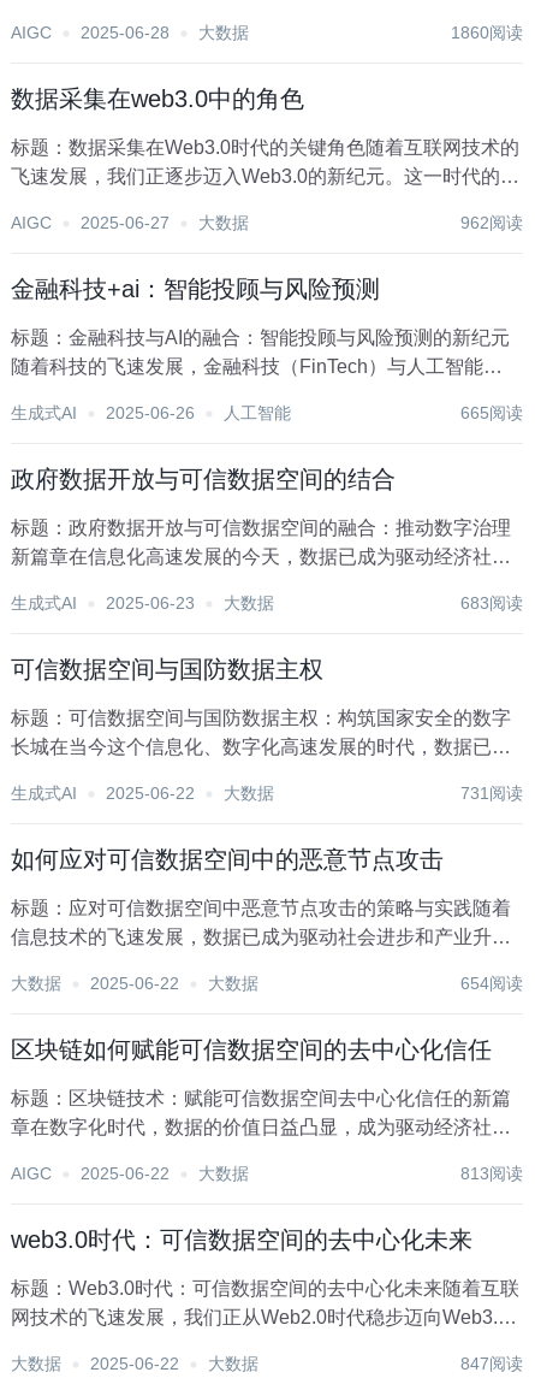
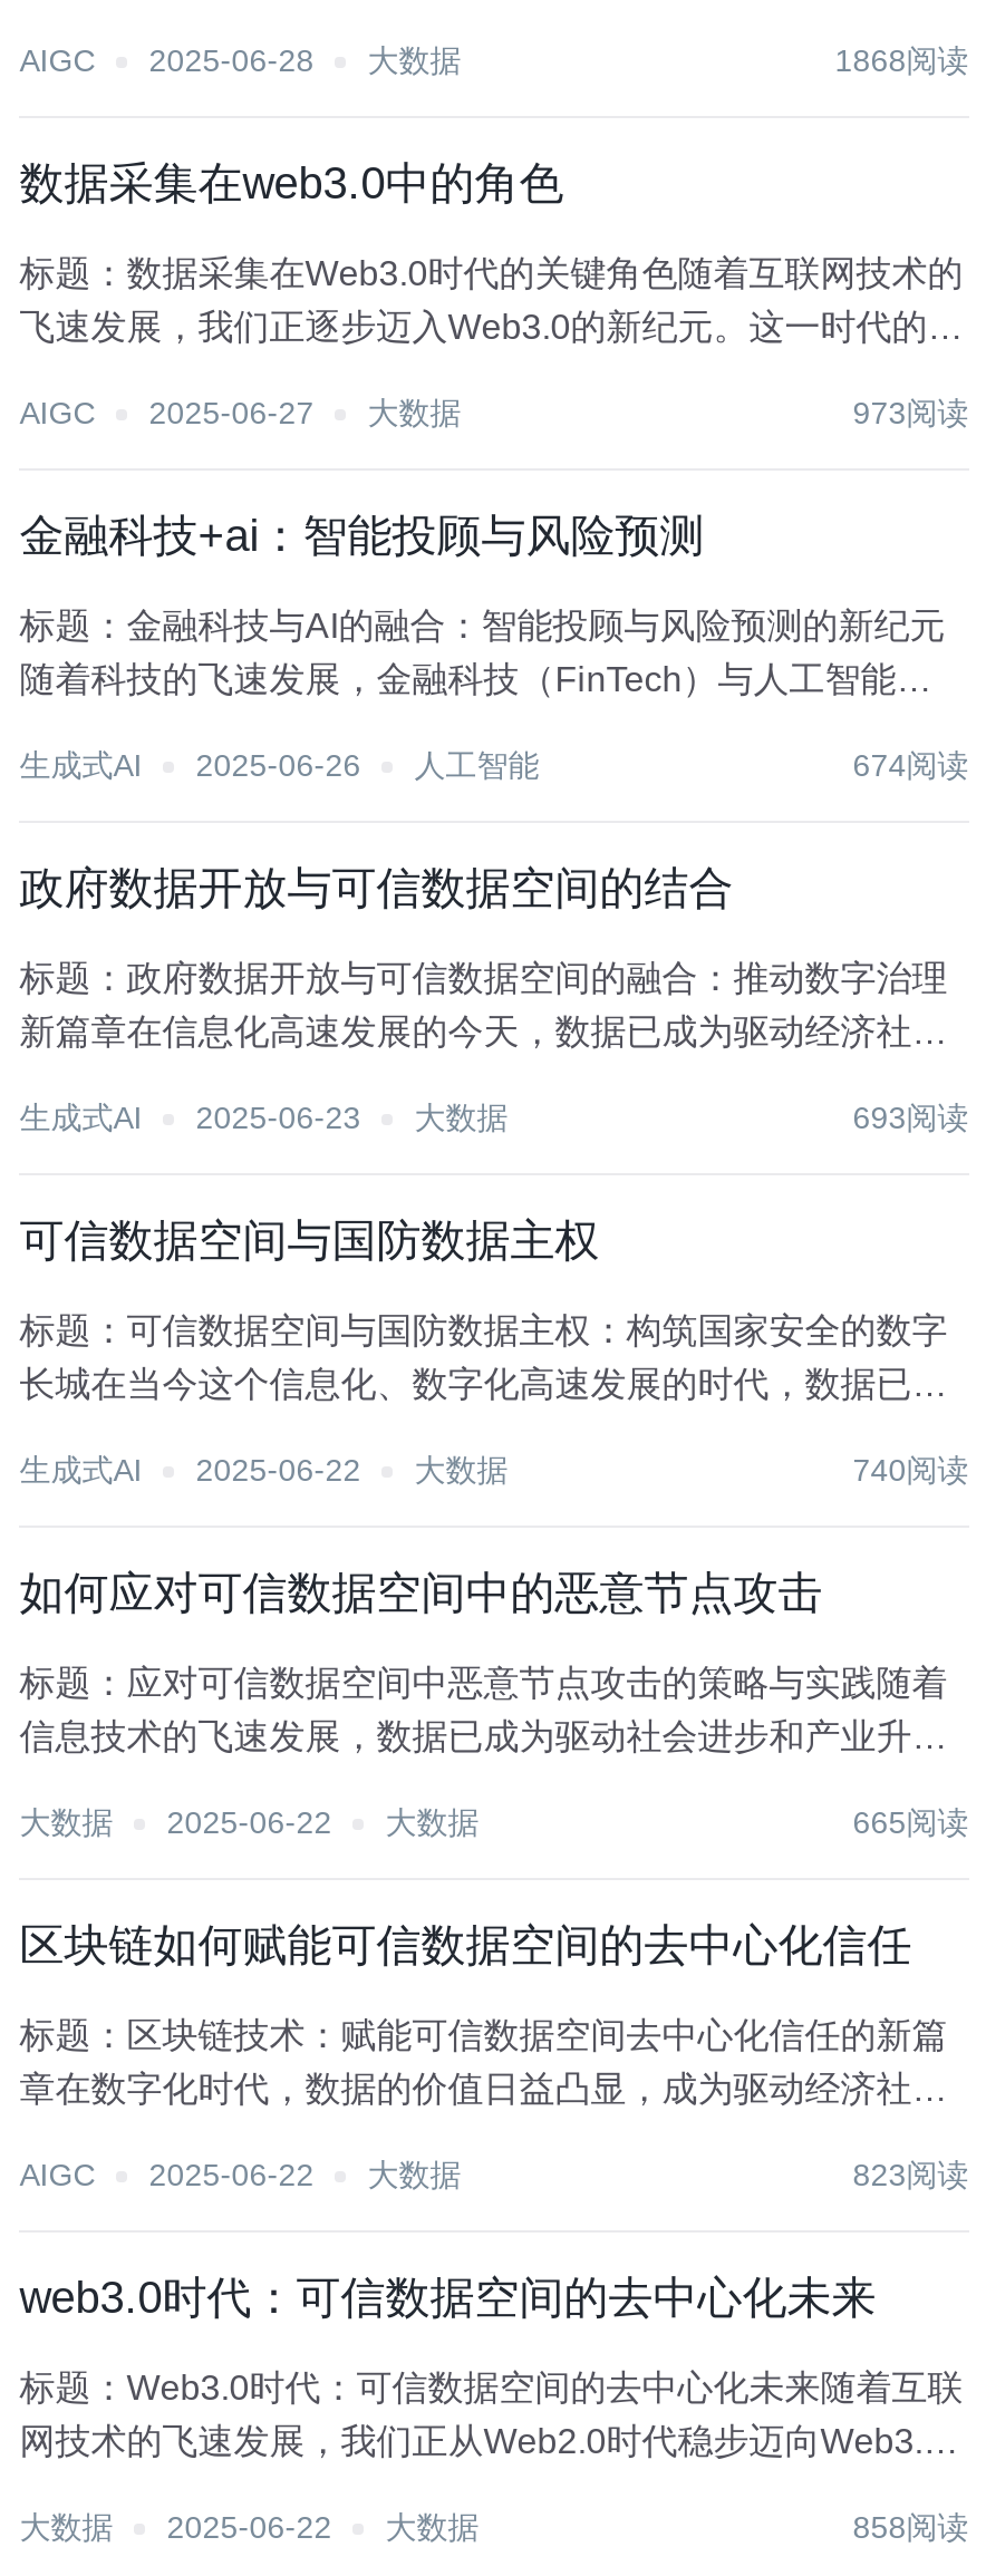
- 1860阅读
+ 1868阅读

- 962阅读
+ 973阅读

- 665阅读
+ 674阅读

- 683阅读
+ 693阅读

- 731阅读
+ 740阅读

- 654阅读
+ 665阅读

- 813阅读
+ 823阅读

- 847阅读
+ 858阅读
